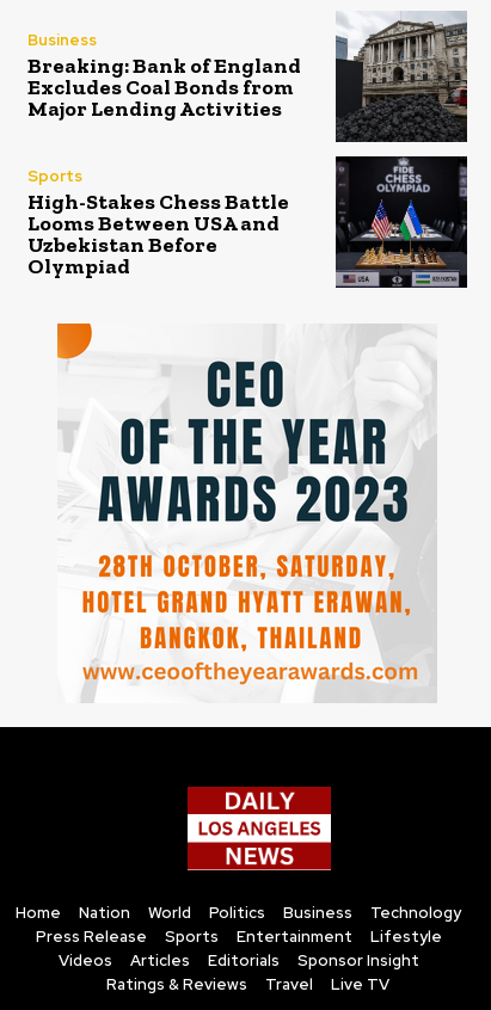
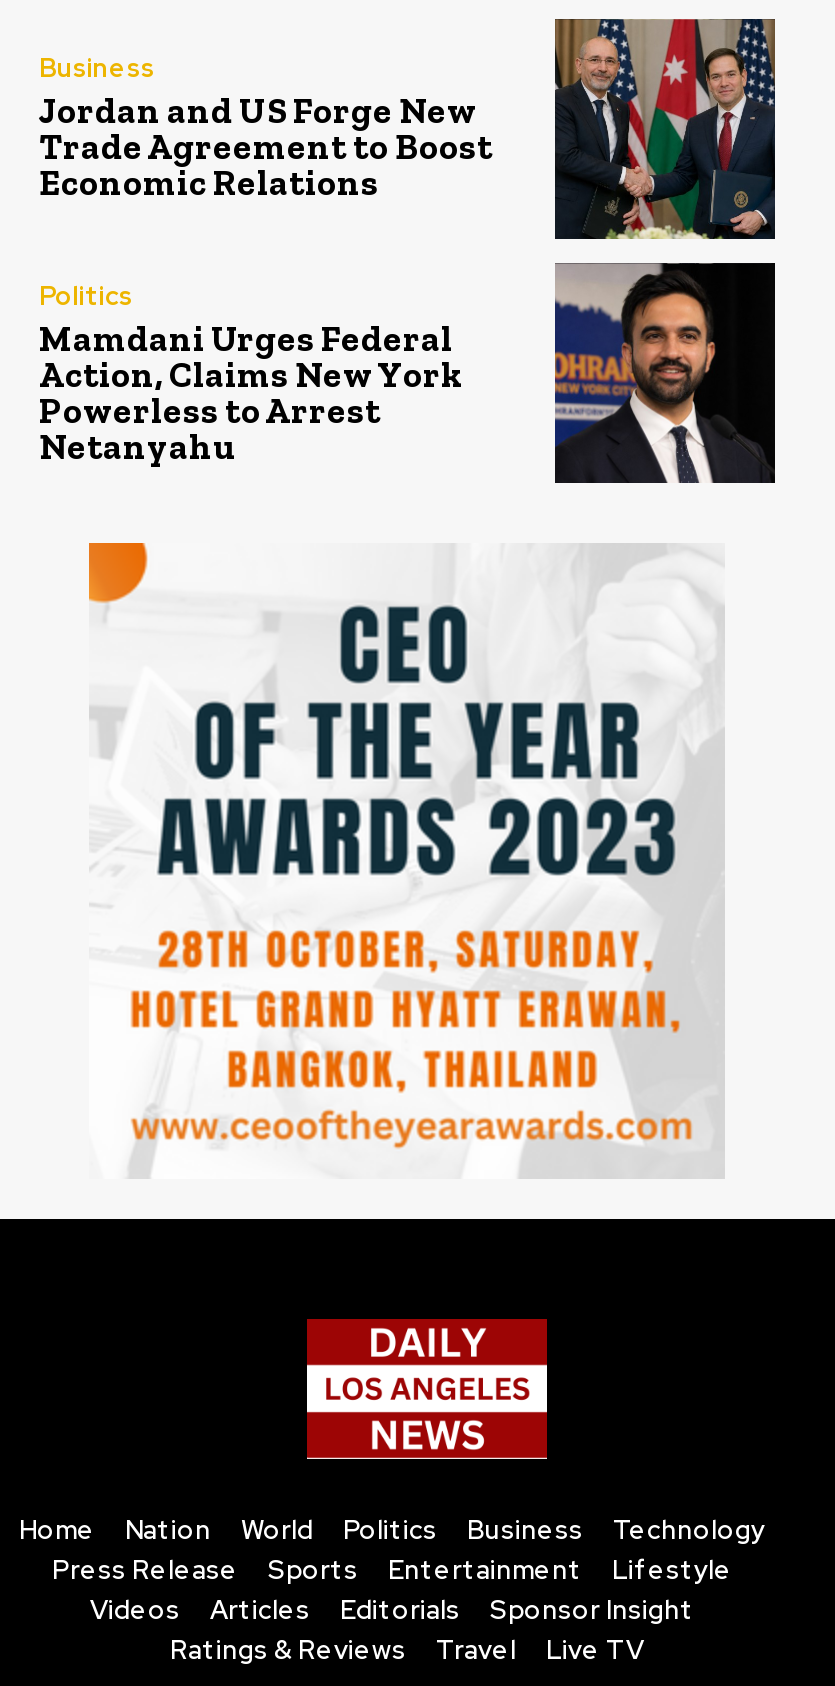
- [image]
- Breaking: Bank of England
- Excludes Coal Bonds from
- Major Lending Activities
+ [image]
+ Jordan and US Forge New
+ Trade Agreement to Boost
+ Economic Relations

- [image]
+ [image]

- Sports
- High-Stakes Chess Battle
- Looms Between USA and
- Uzbekistan Before
- Olympiad
+ Politics
+ Mamdani Urges Federal
+ Action, Claims New York
+ Powerless to Arrest
+ Netanyahu
